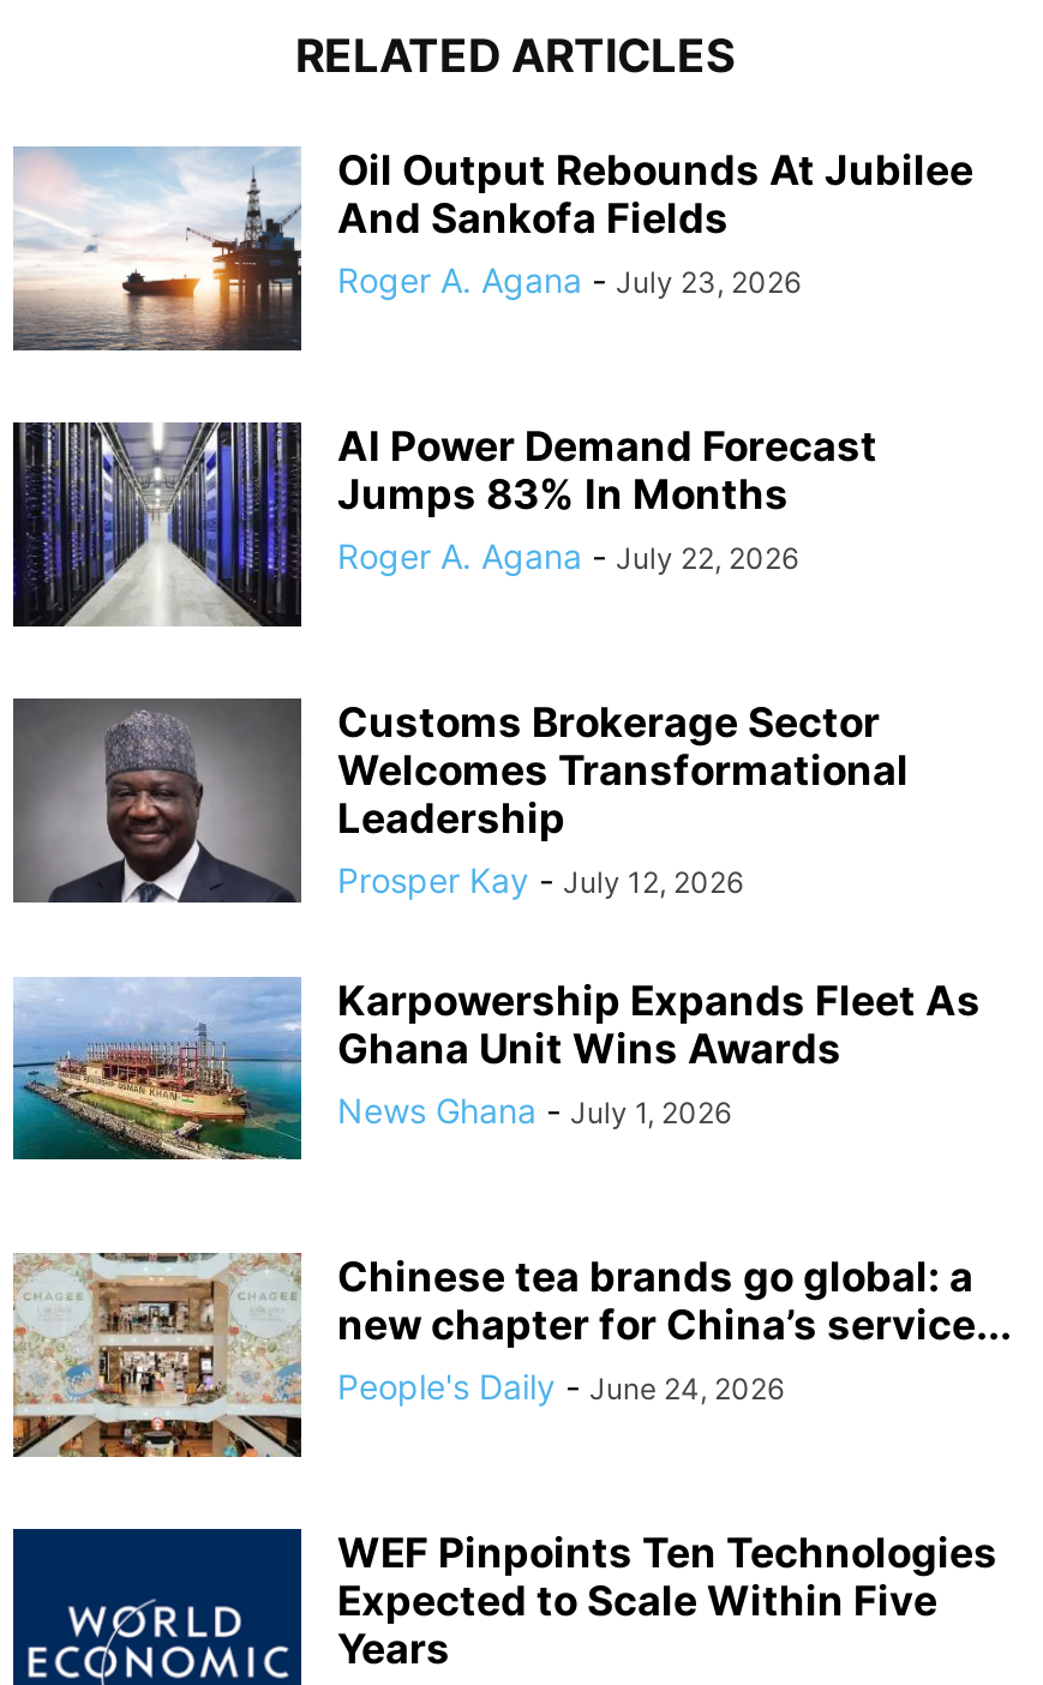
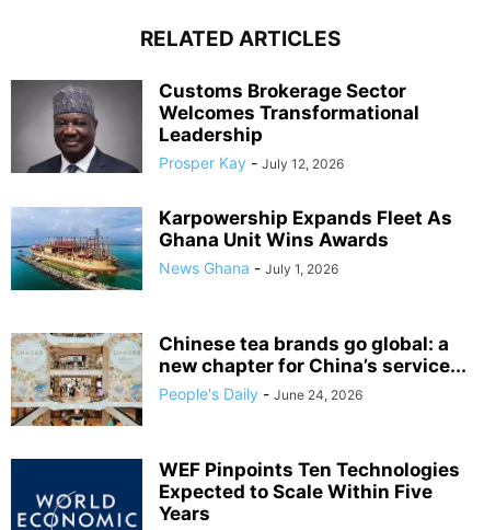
- [image]
- Oil Output Rebounds At Jubilee
- And Sankofa Fields
- Roger A. Agana - July 23, 2026

- [image]
- AI Power Demand Forecast
- Jumps 83% In Months
- Roger A. Agana - July 22, 2026
